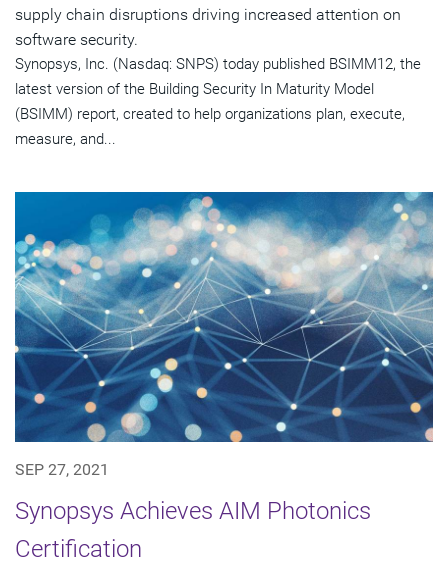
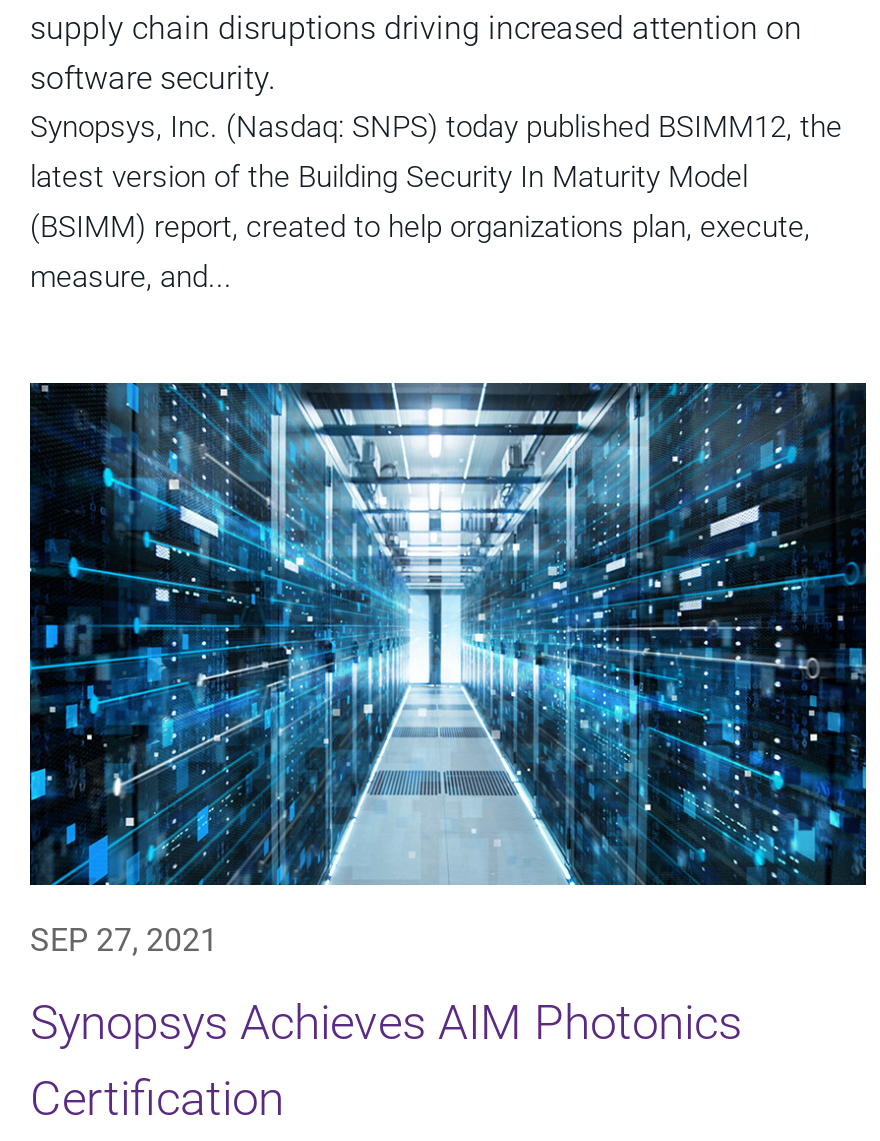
- [image]
+ [image]
